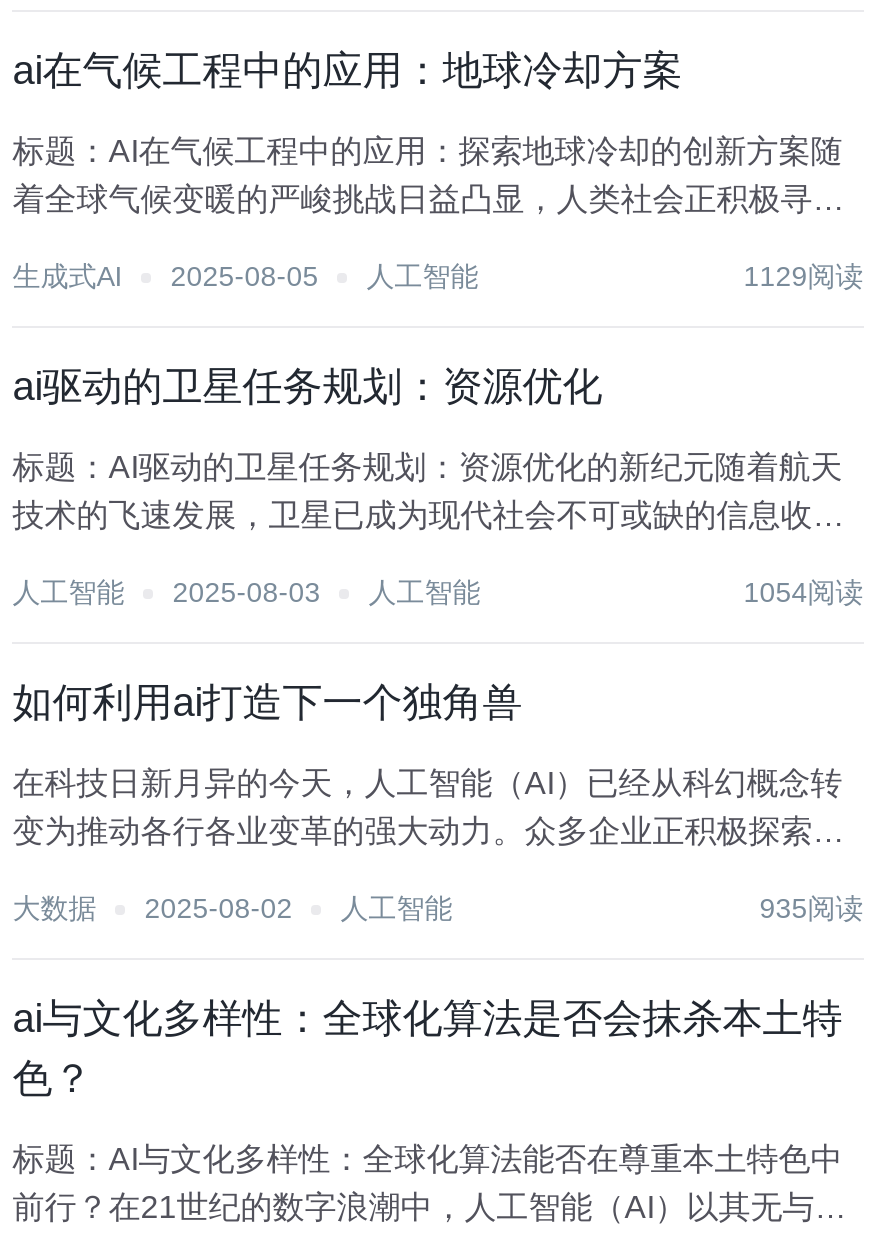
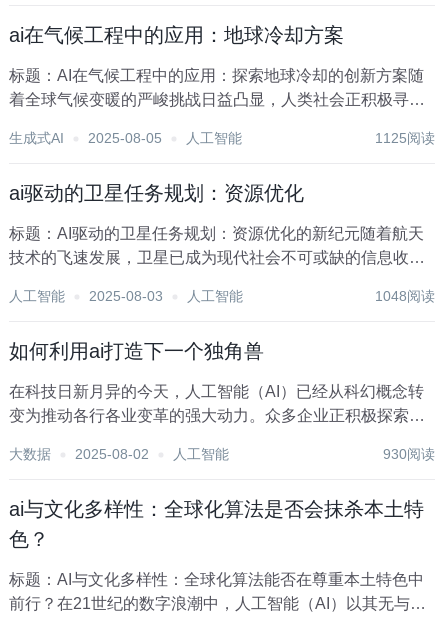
- 1129阅读
+ 1125阅读

- 1054阅读
+ 1048阅读

- 935阅读
+ 930阅读
